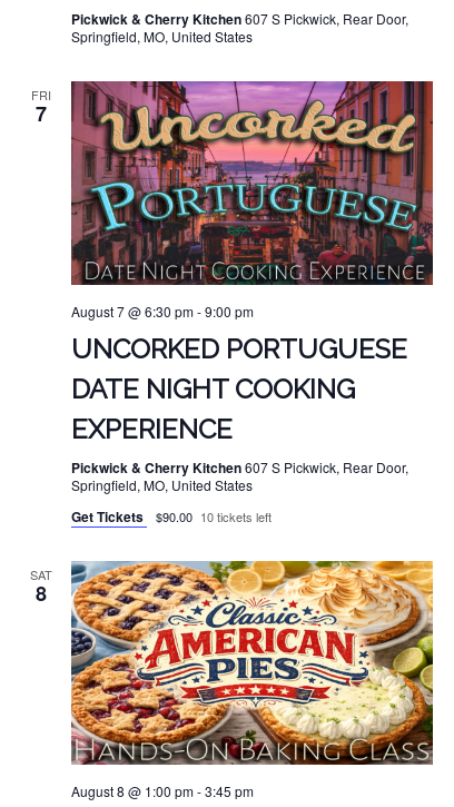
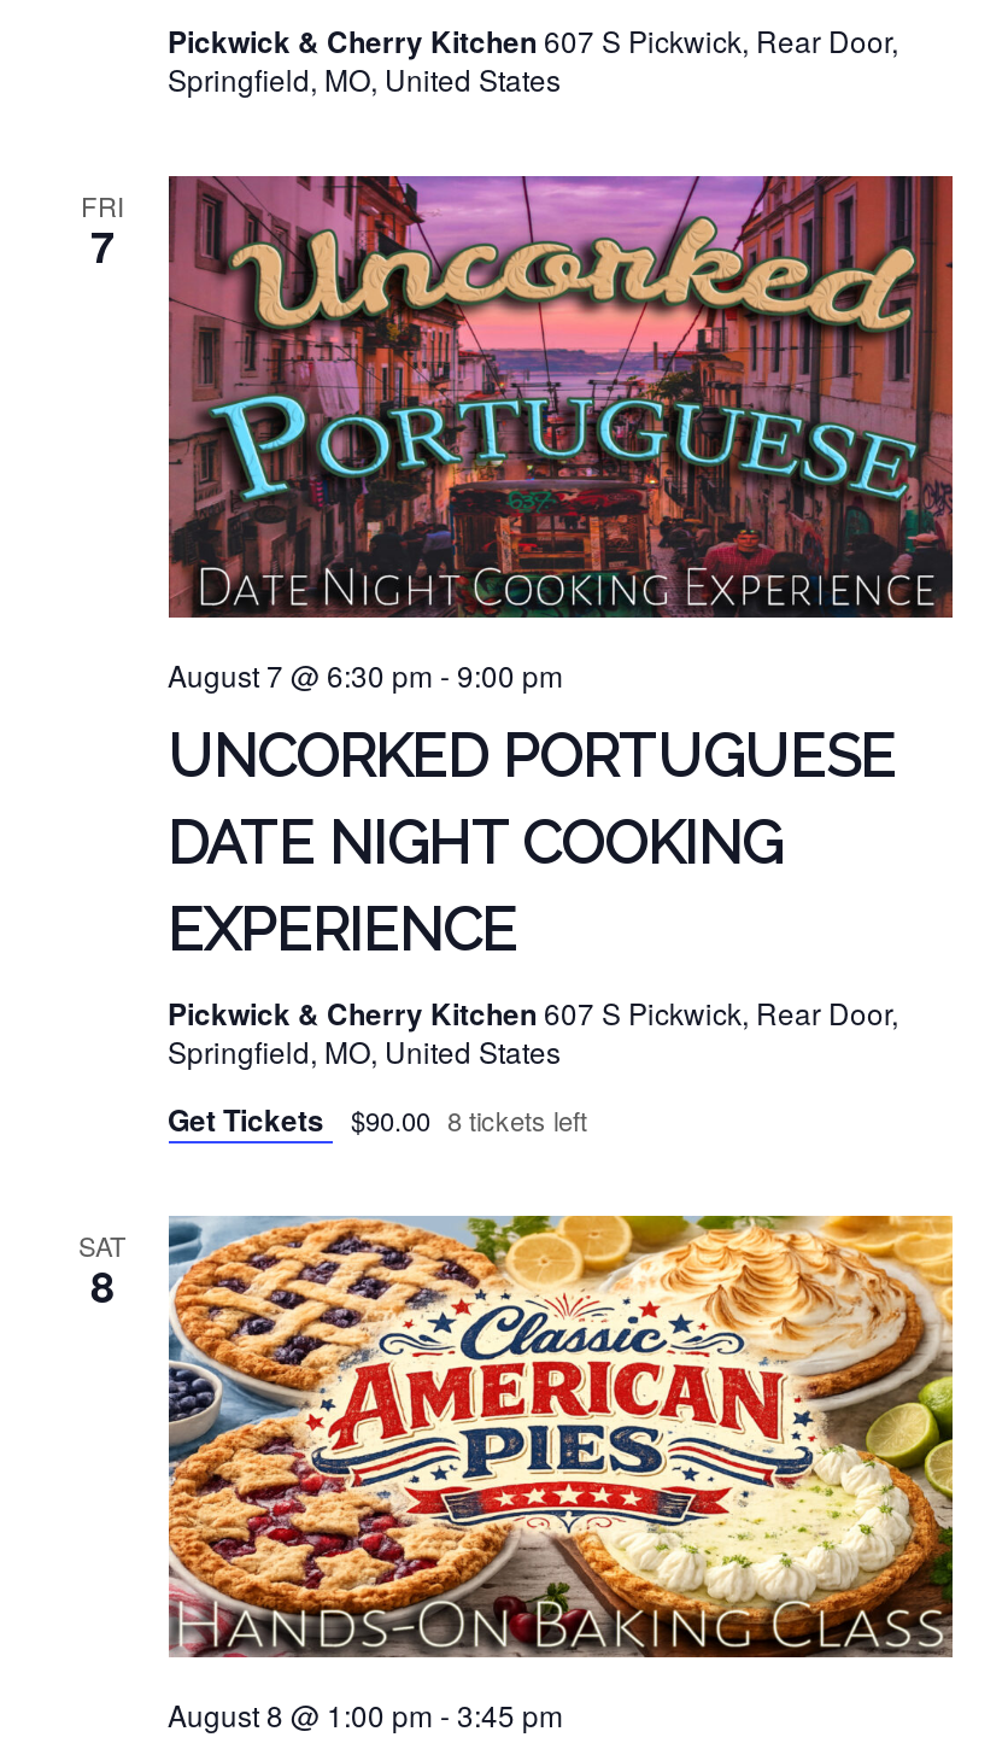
- Get Tickets $90.00 10 tickets left
+ Get Tickets $90.00 8 tickets left
